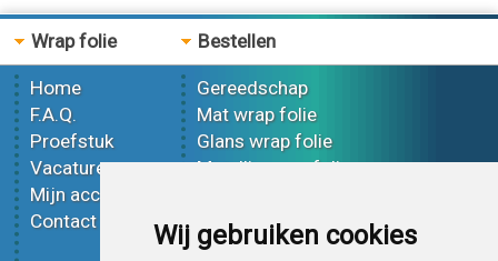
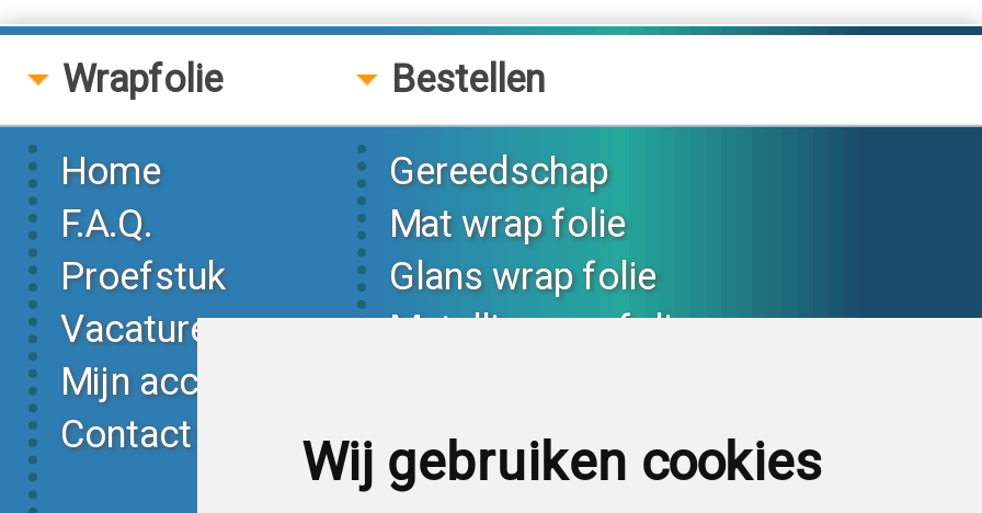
- Wrap folie
+ Wrapfolie
